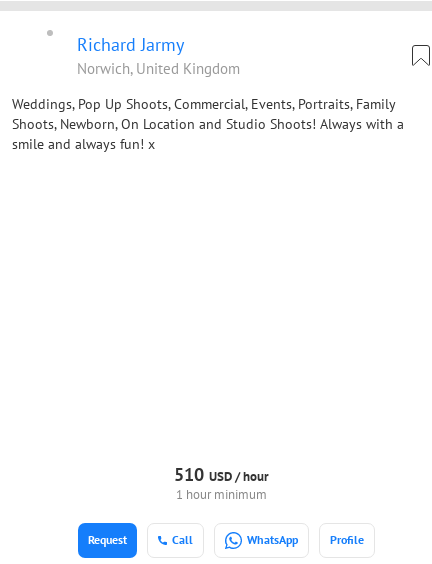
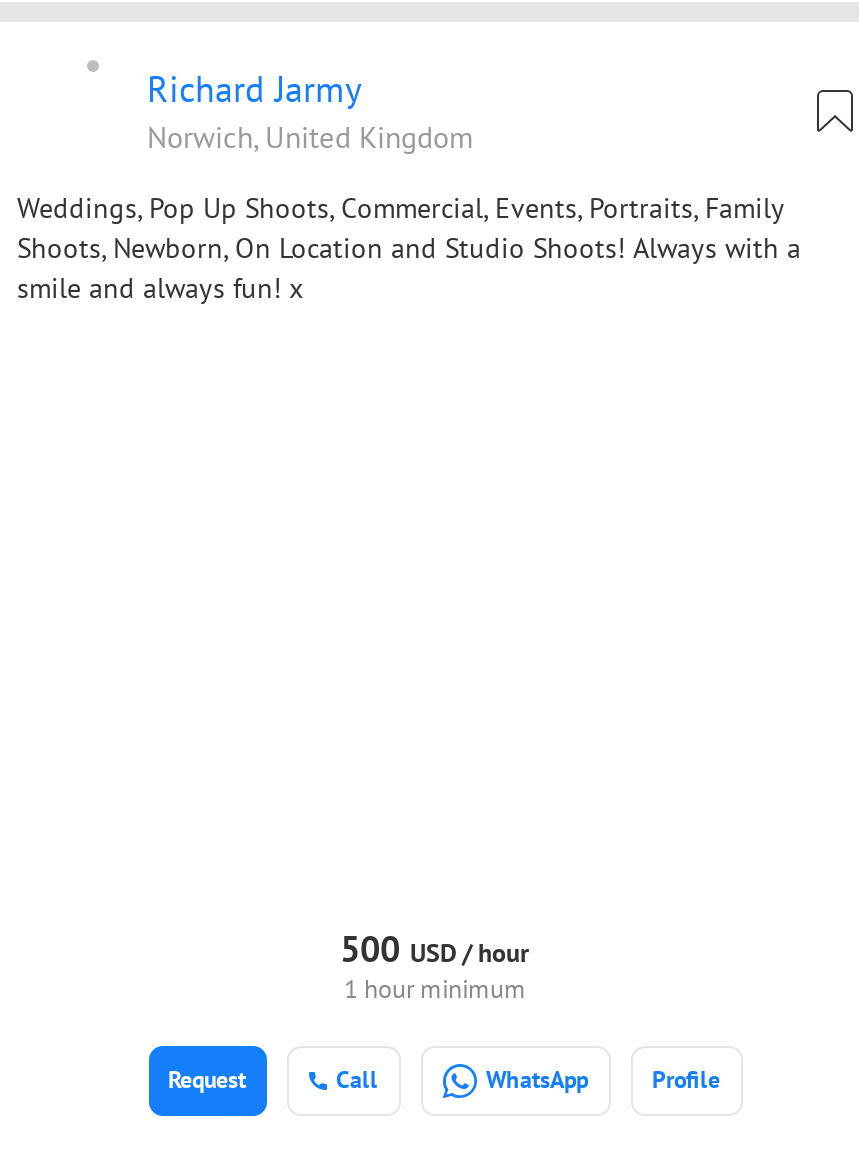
- 510 USD /hour
+ 500 USD /hour
